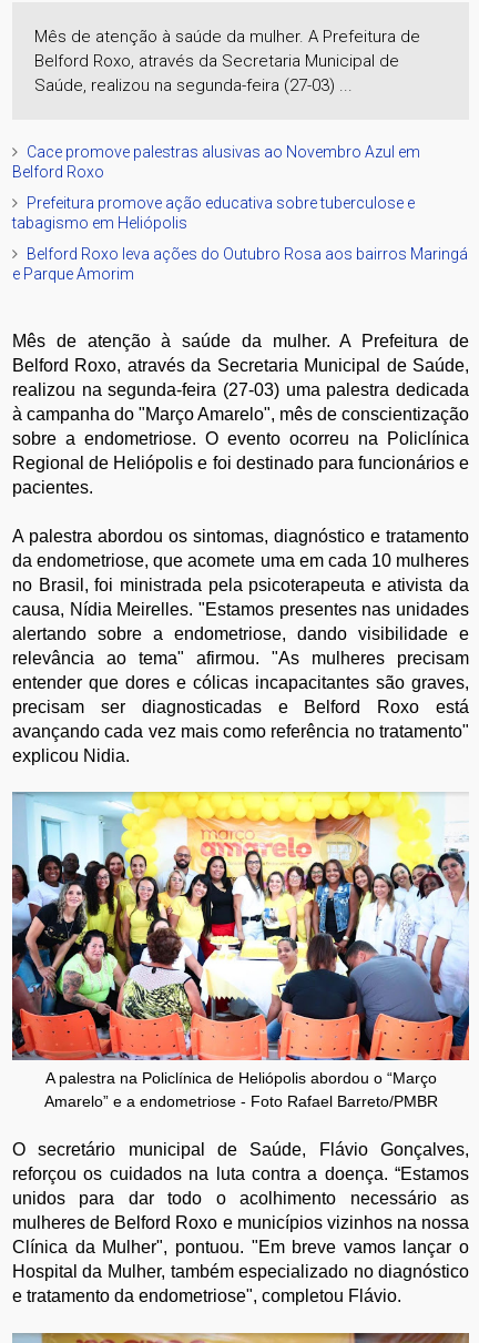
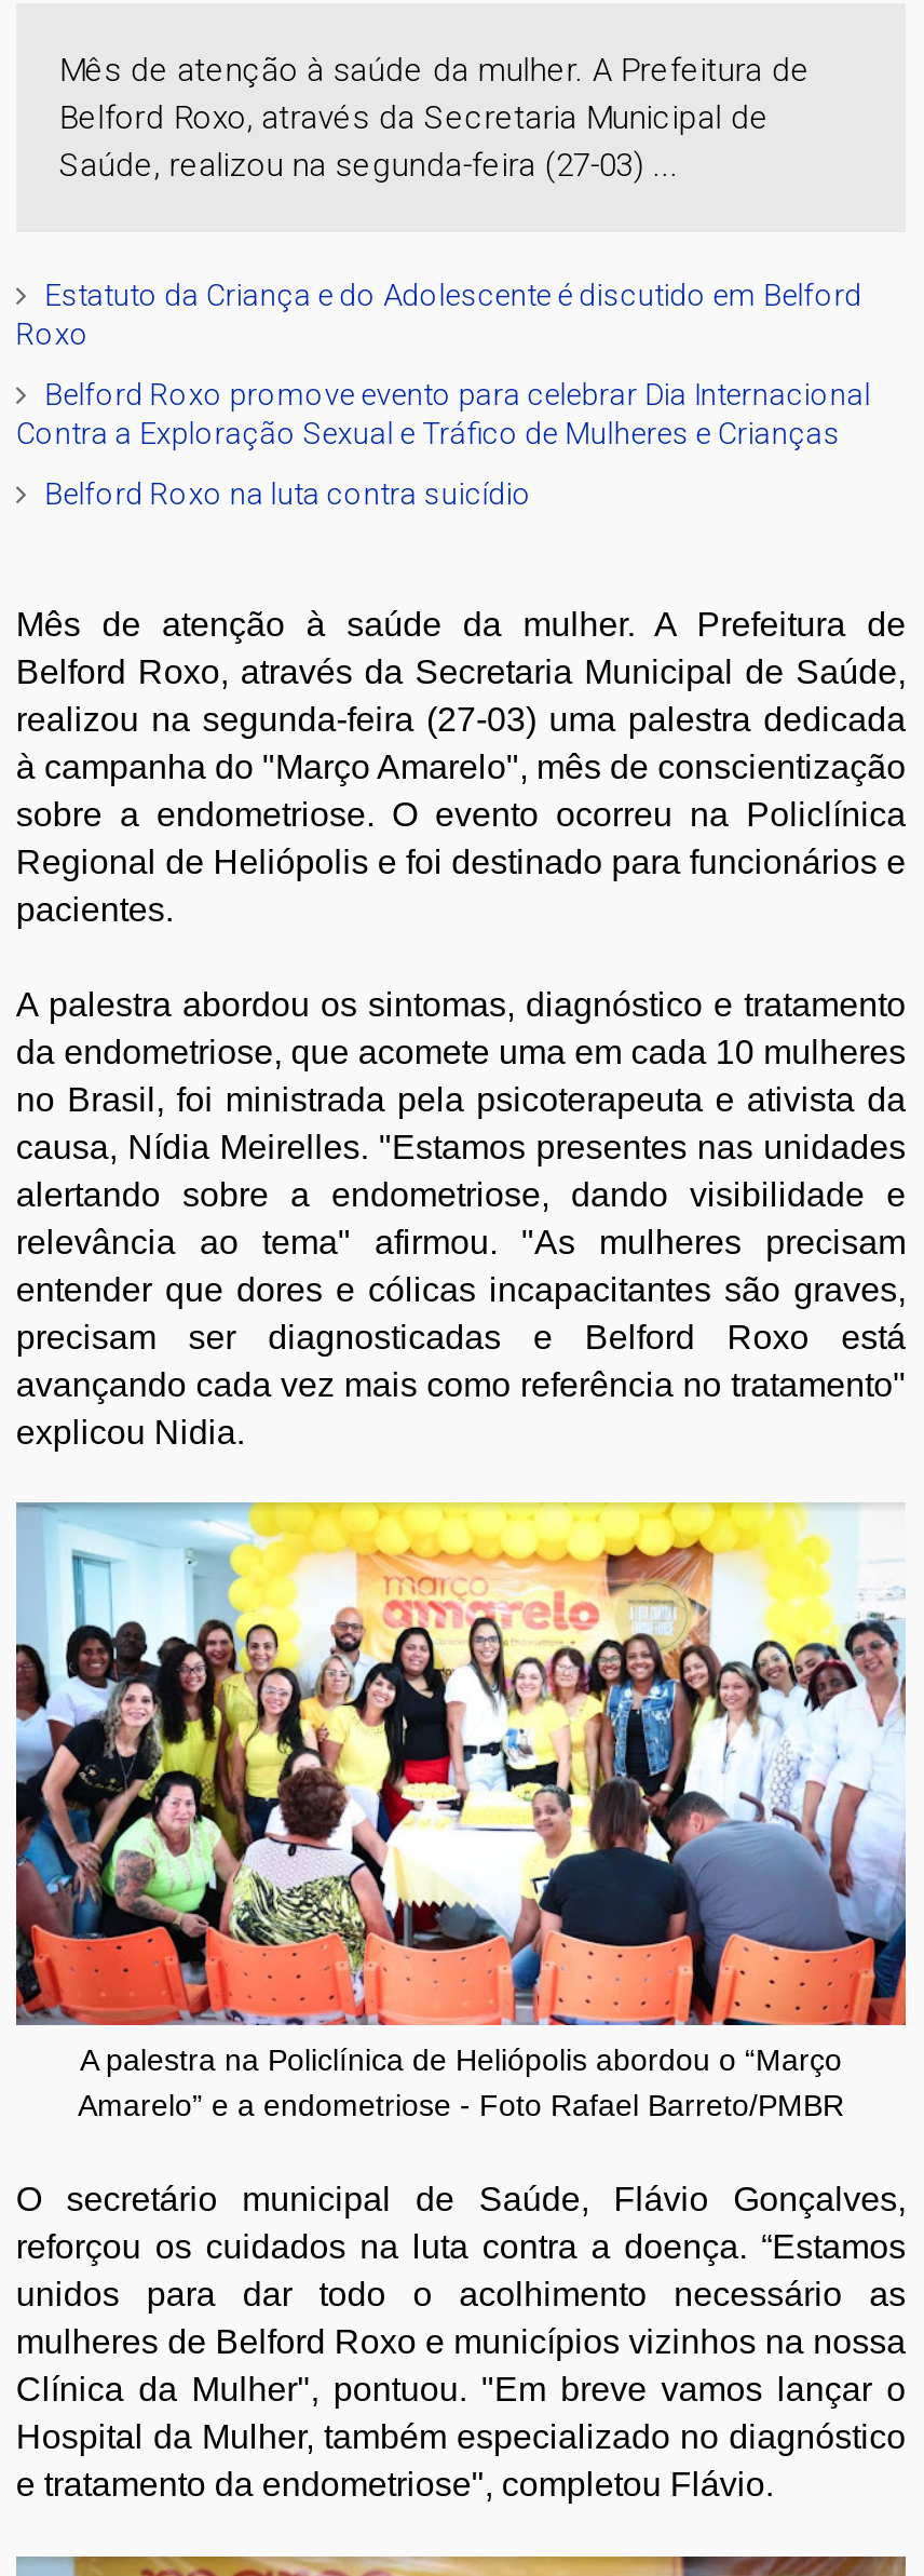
- Cace promove palestras alusivas ao Novembro Azul em
- Belford Roxo
+ Estatuto da Criança e do Adolescente é discutido em Belford
+ Roxo

- Prefeitura promove ação educativa sobre tuberculose e
- tabagismo em Heliópolis
+ Belford Roxo promove evento para celebrar Dia Internacional
+ Contra a Exploração Sexual e Tráfico de Mulheres e Crianças

- Belford Roxo leva ações do Outubro Rosa aos bairros Maringá
- e Parque Amorim
+ Belford Roxo na luta contra suicídio
